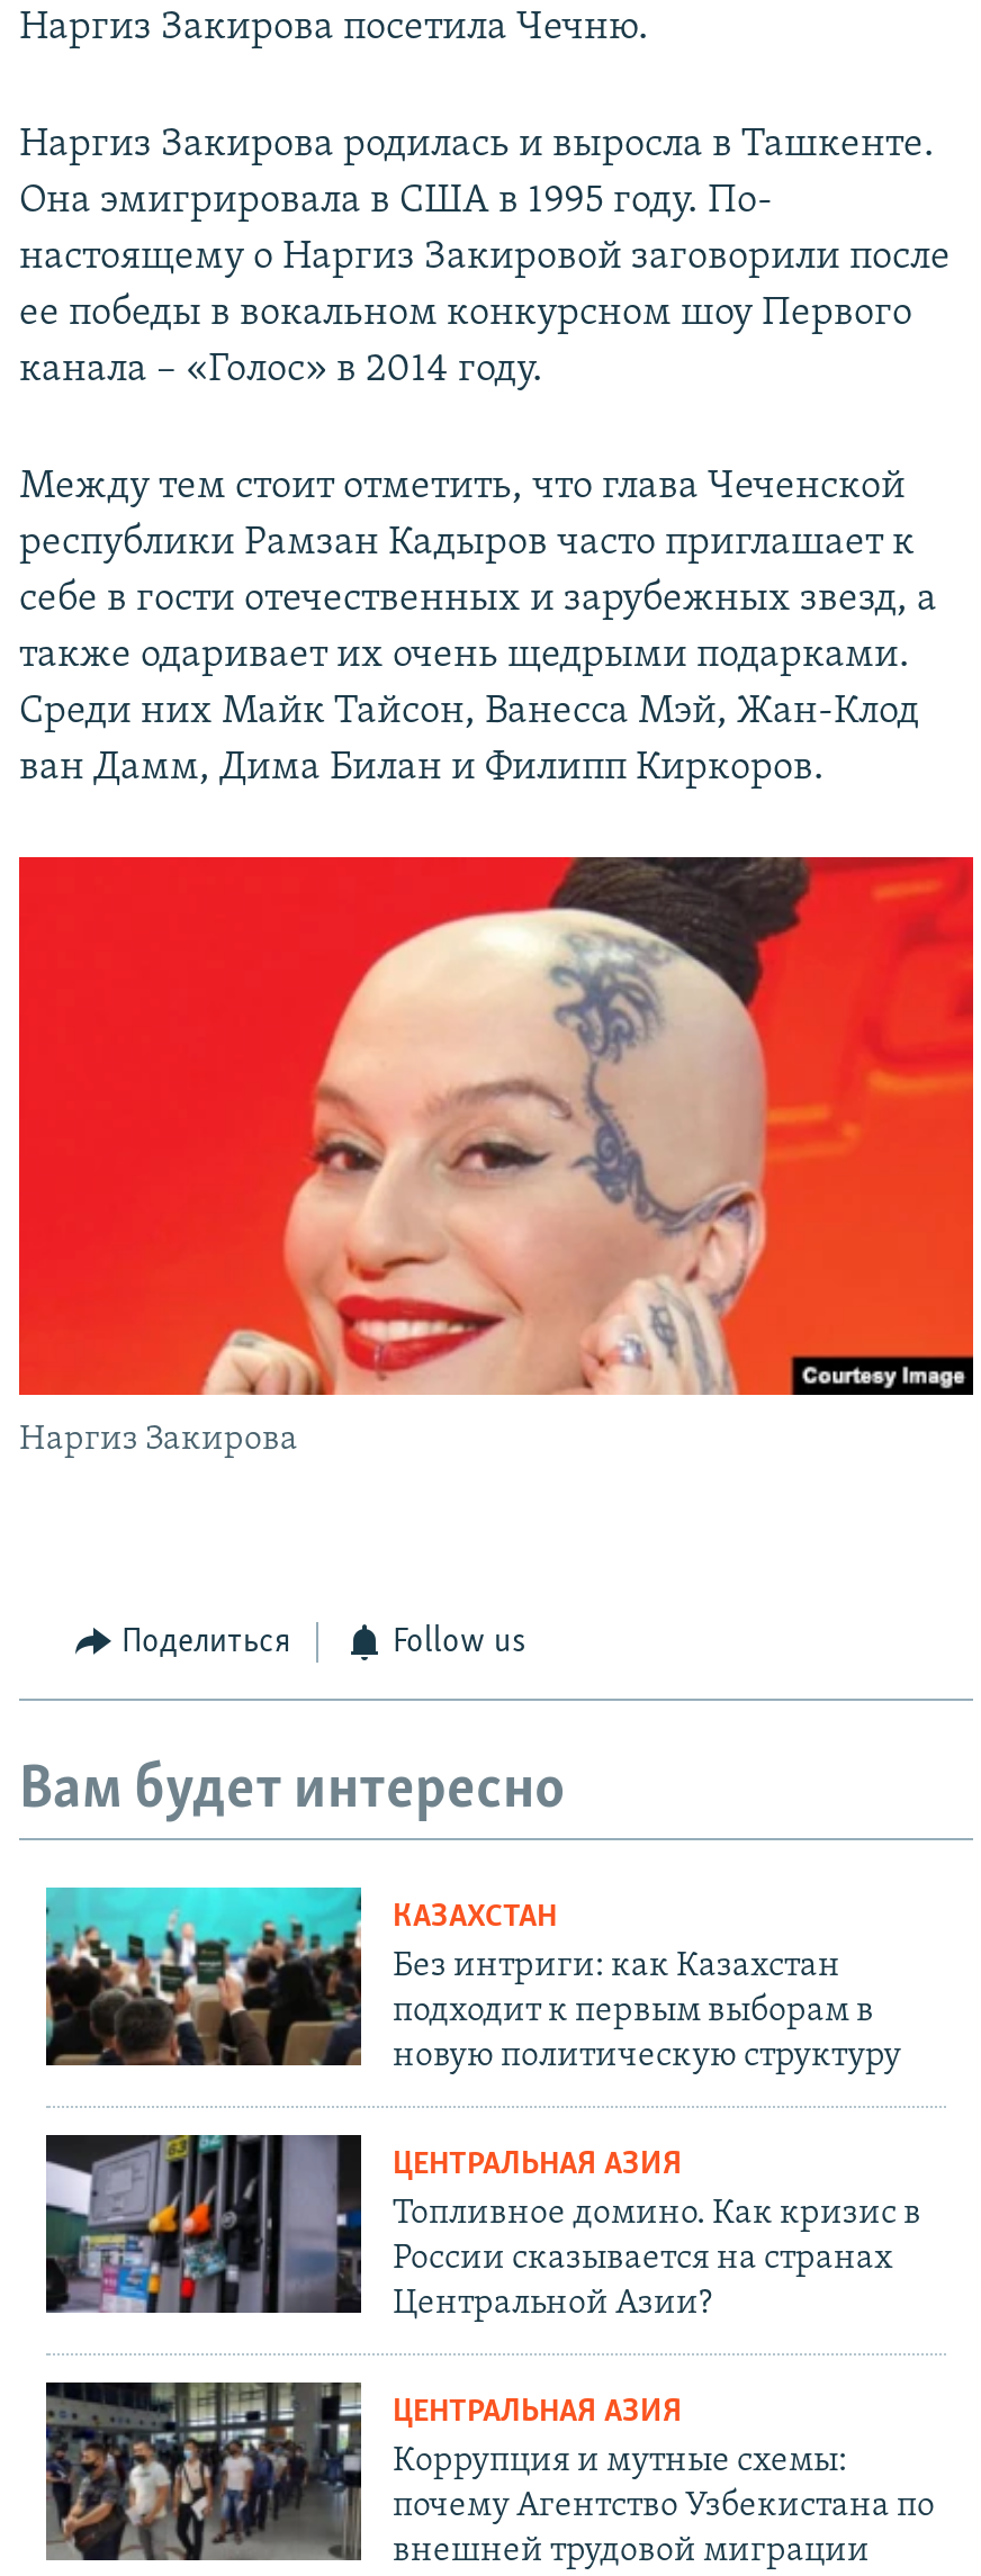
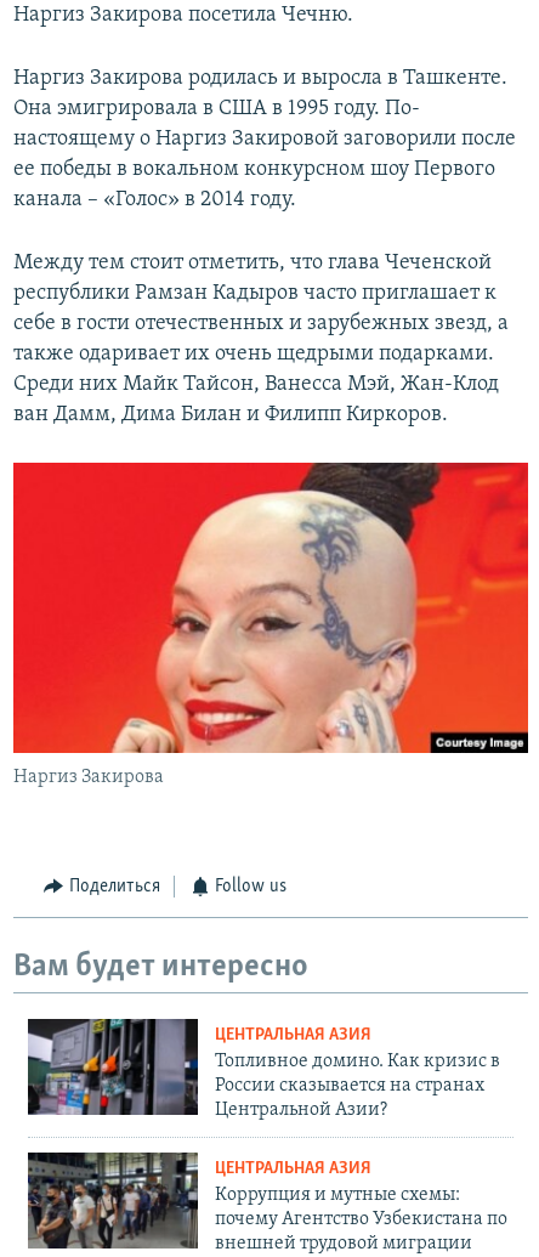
- [image]
- КАЗАХСТАН
- Без интриги: как Казахстан
- подходит к первым выборам в
- новую политическую структуру
